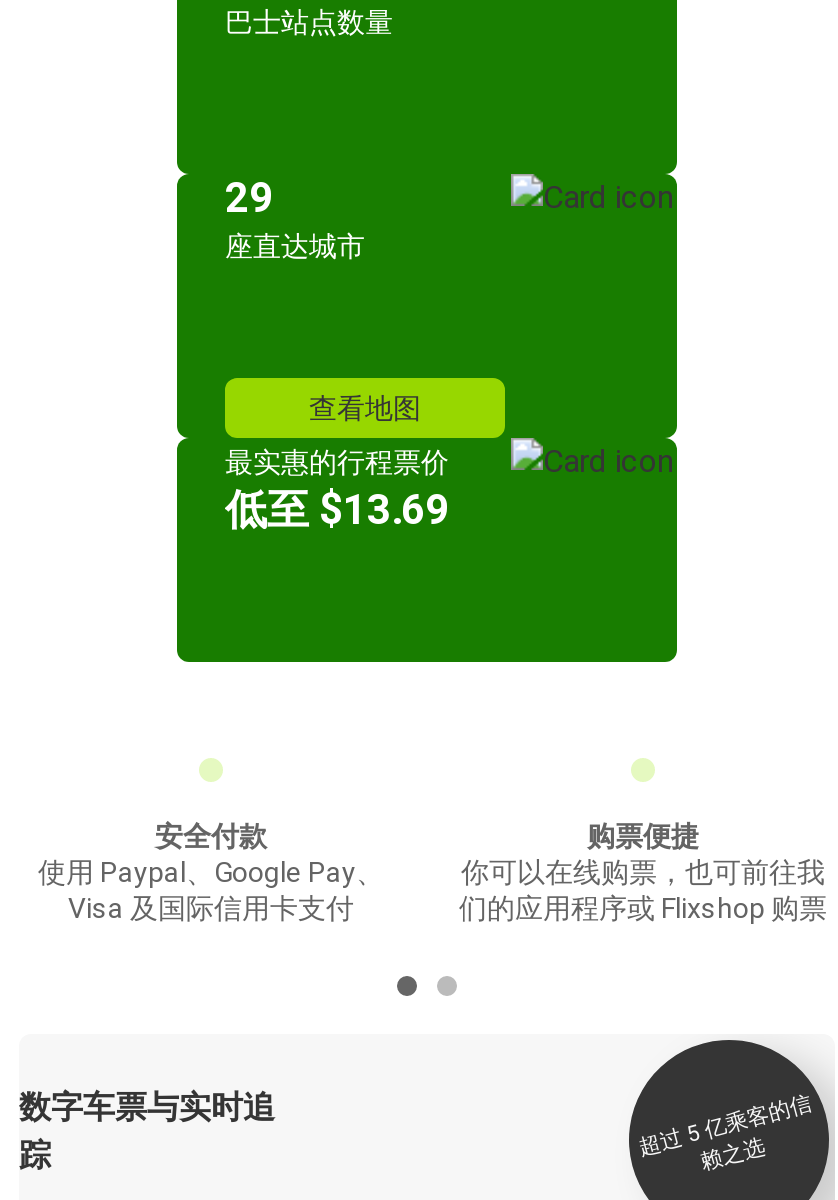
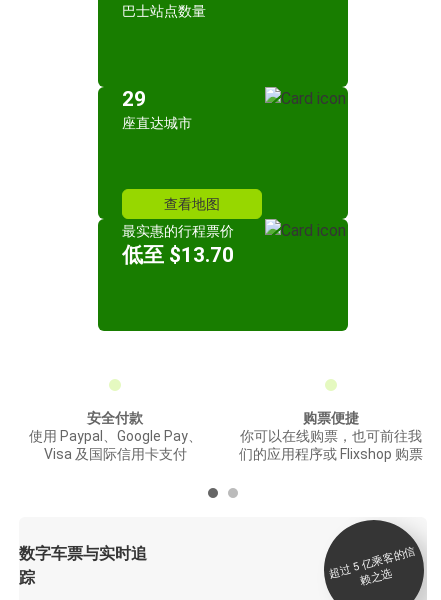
- 低至 $13.69
+ 低至 $13.70
